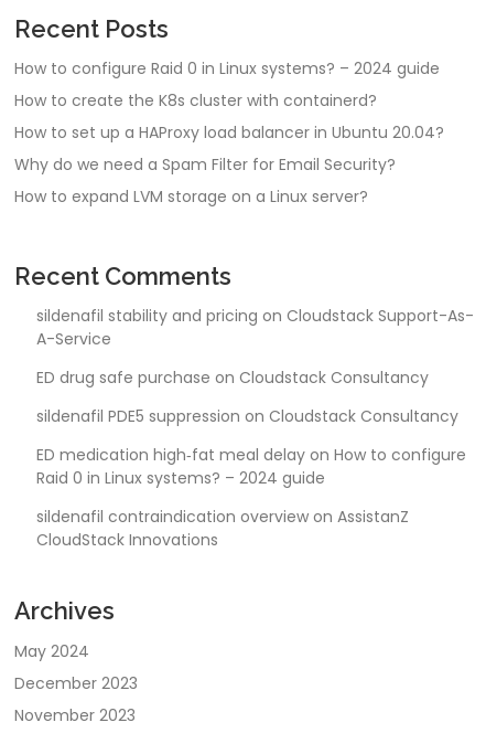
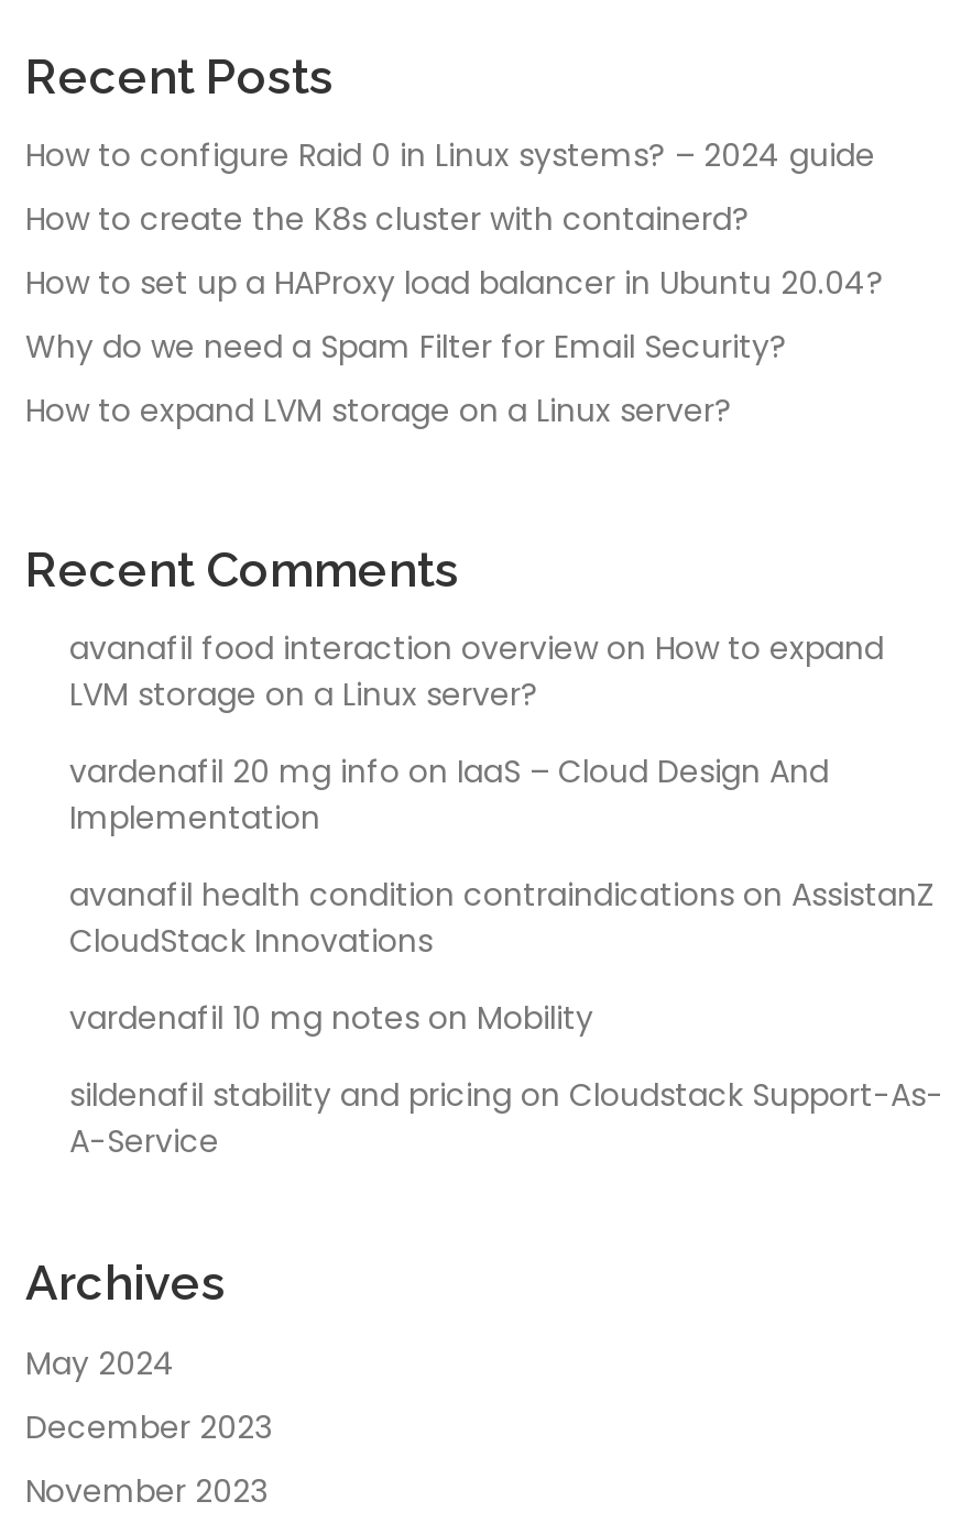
+ avanafil food interaction overview on How to expand
+ LVM storage on a Linux server?
+ vardenafil 20 mg info on IaaS – Cloud Design And
+ Implementation
+ avanafil health condition contraindications on AssistanZ
+ vardenafil 10 mg notes on Mobility

moved down: sildenafil stability and pricing on Cloudstack Support-As- | A-Service

- ED drug safe purchase on Cloudstack Consultancy
- sildenafil PDE5 suppression on Cloudstack Consultancy
- ED medication high‑fat meal delay on How to configure
- Raid 0 in Linux systems? – 2024 guide
- sildenafil contraindication overview on AssistanZ

moved up: CloudStack Innovations
